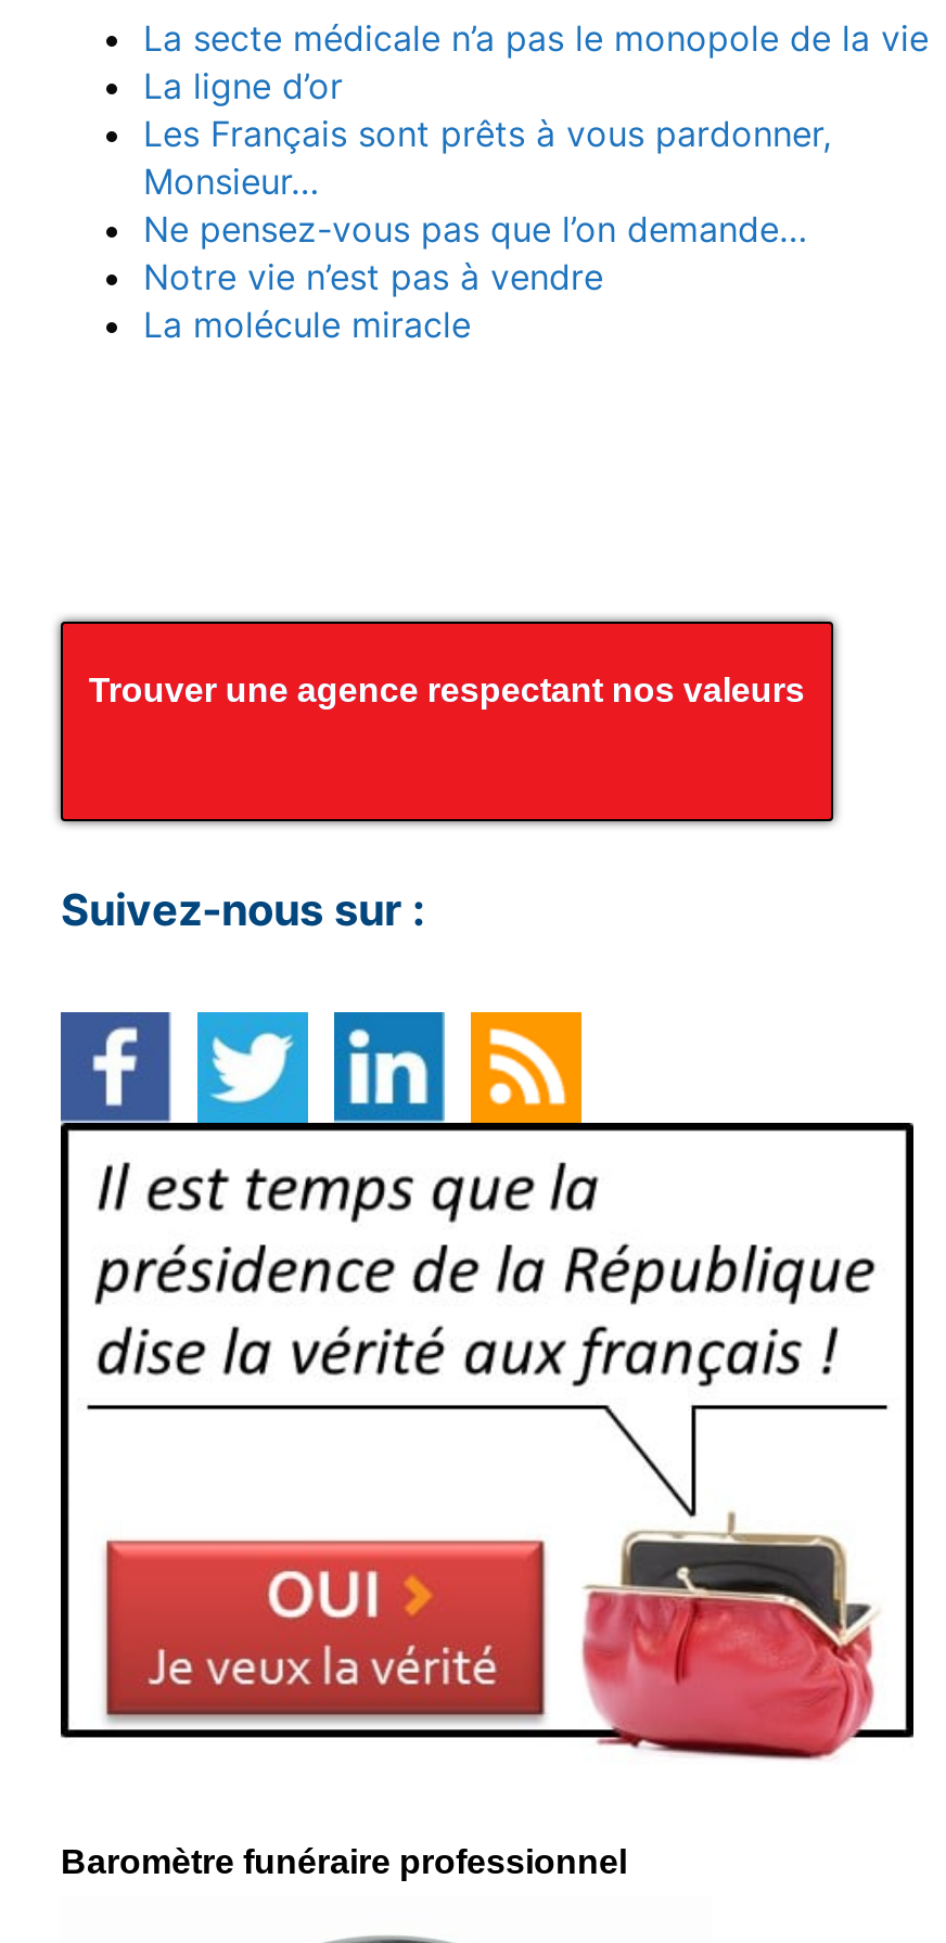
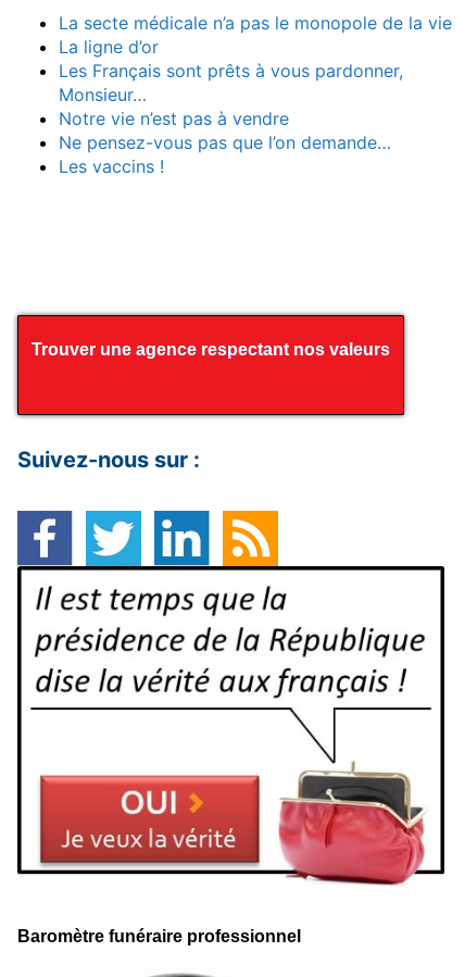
moved down: Ne pensez-vous pas que l’on demande…

moved up: Notre vie n’est pas à vendre

- La molécule miracle
+ Les vaccins !
